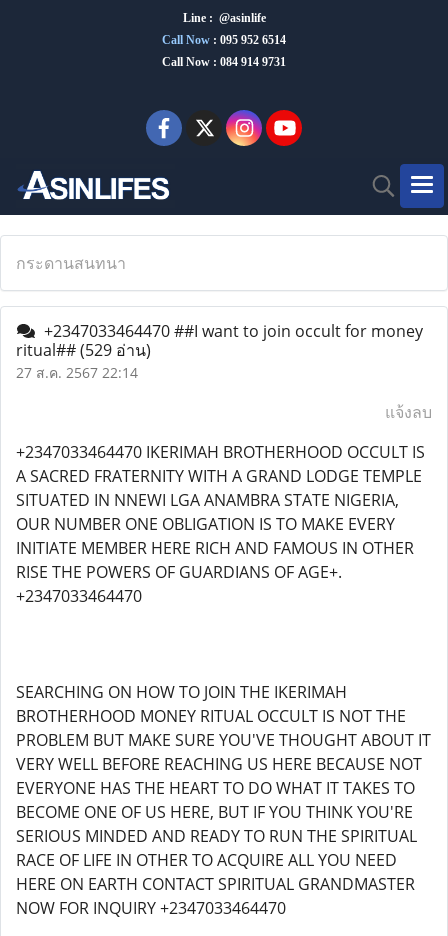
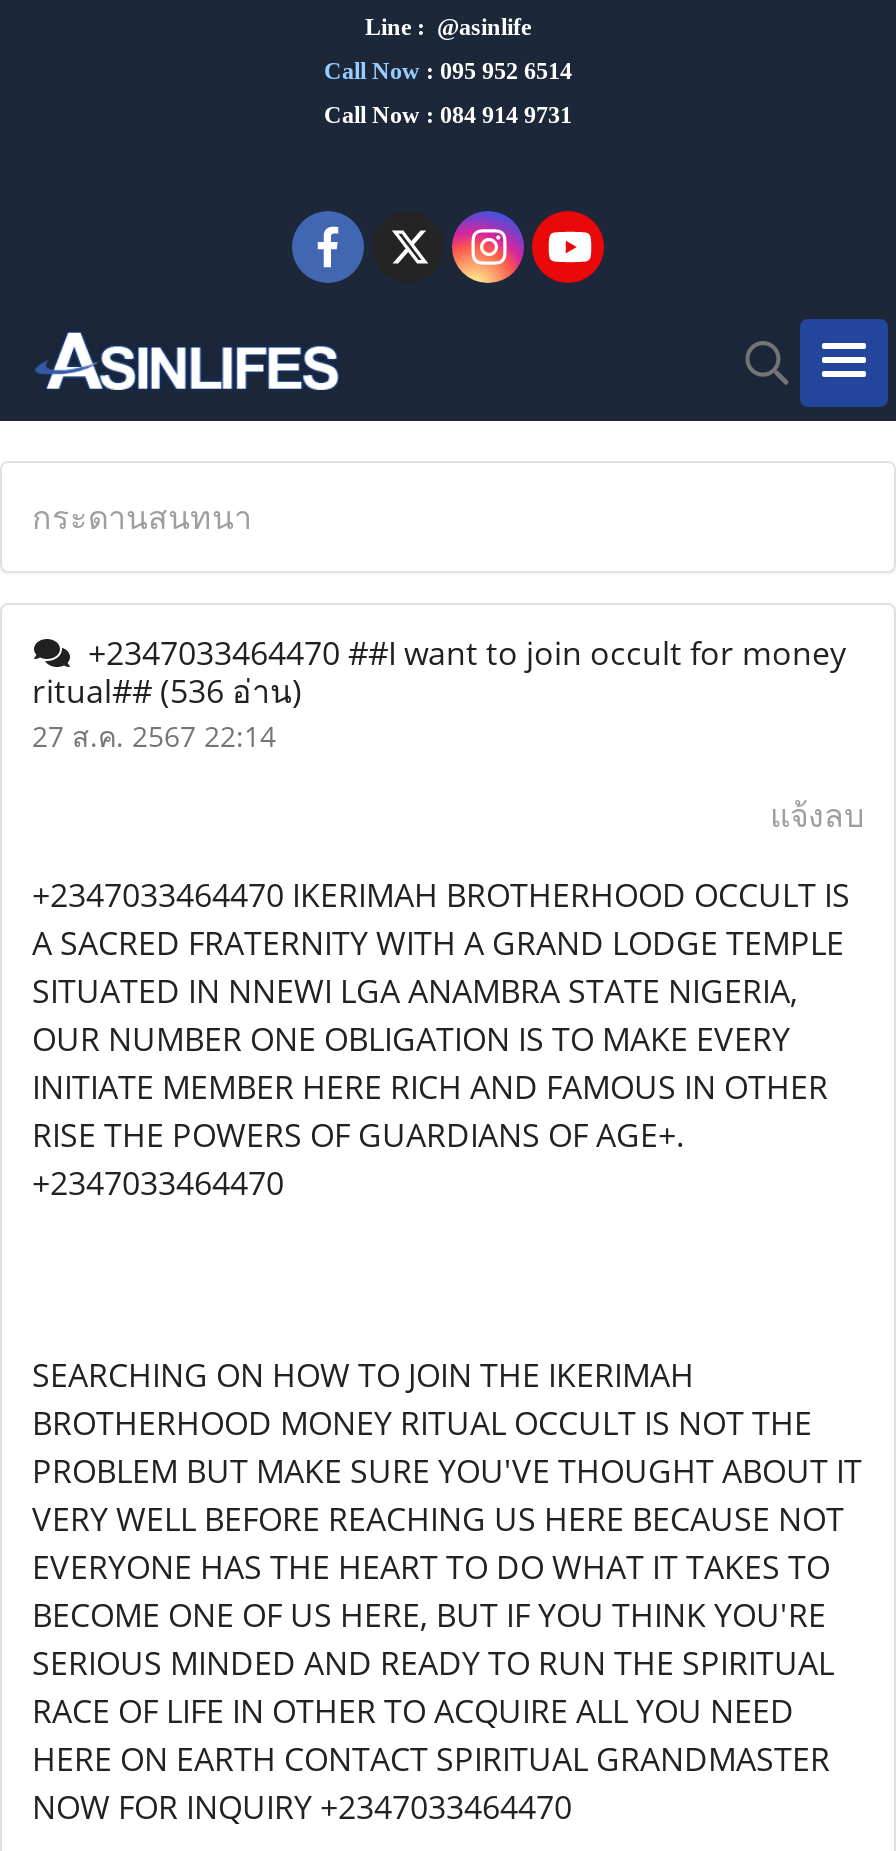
- ritual##(529 อ่าน)
+ ritual##(536 อ่าน)
